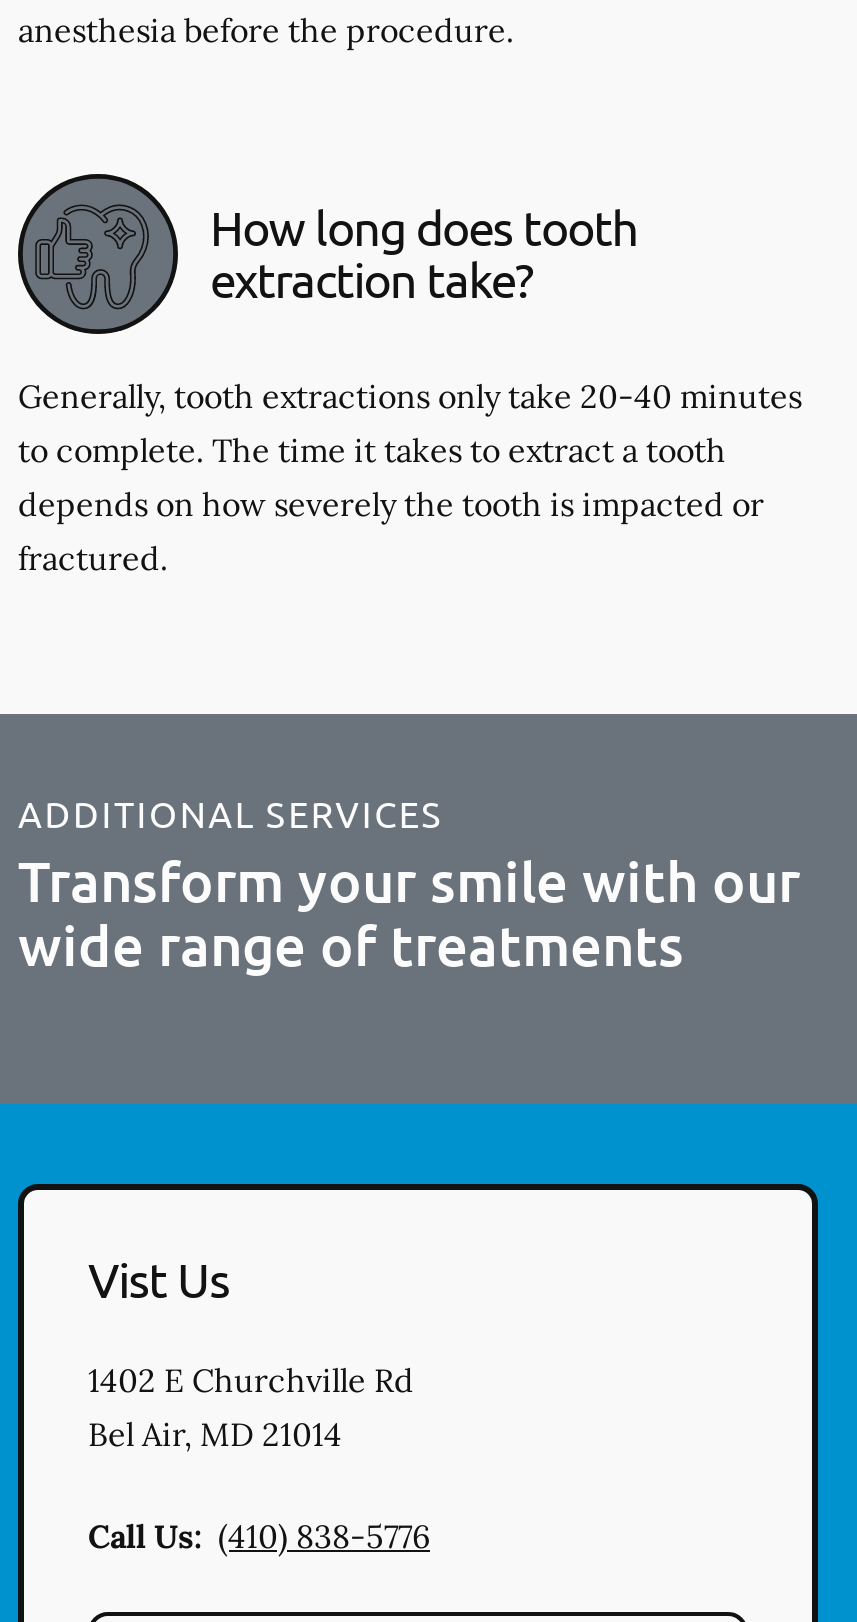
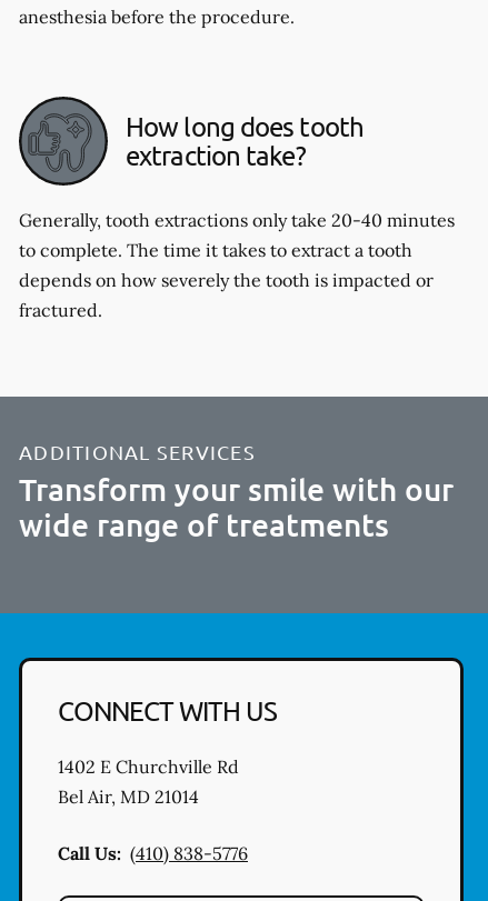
- Vist Us
+ CONNECT WITH US
